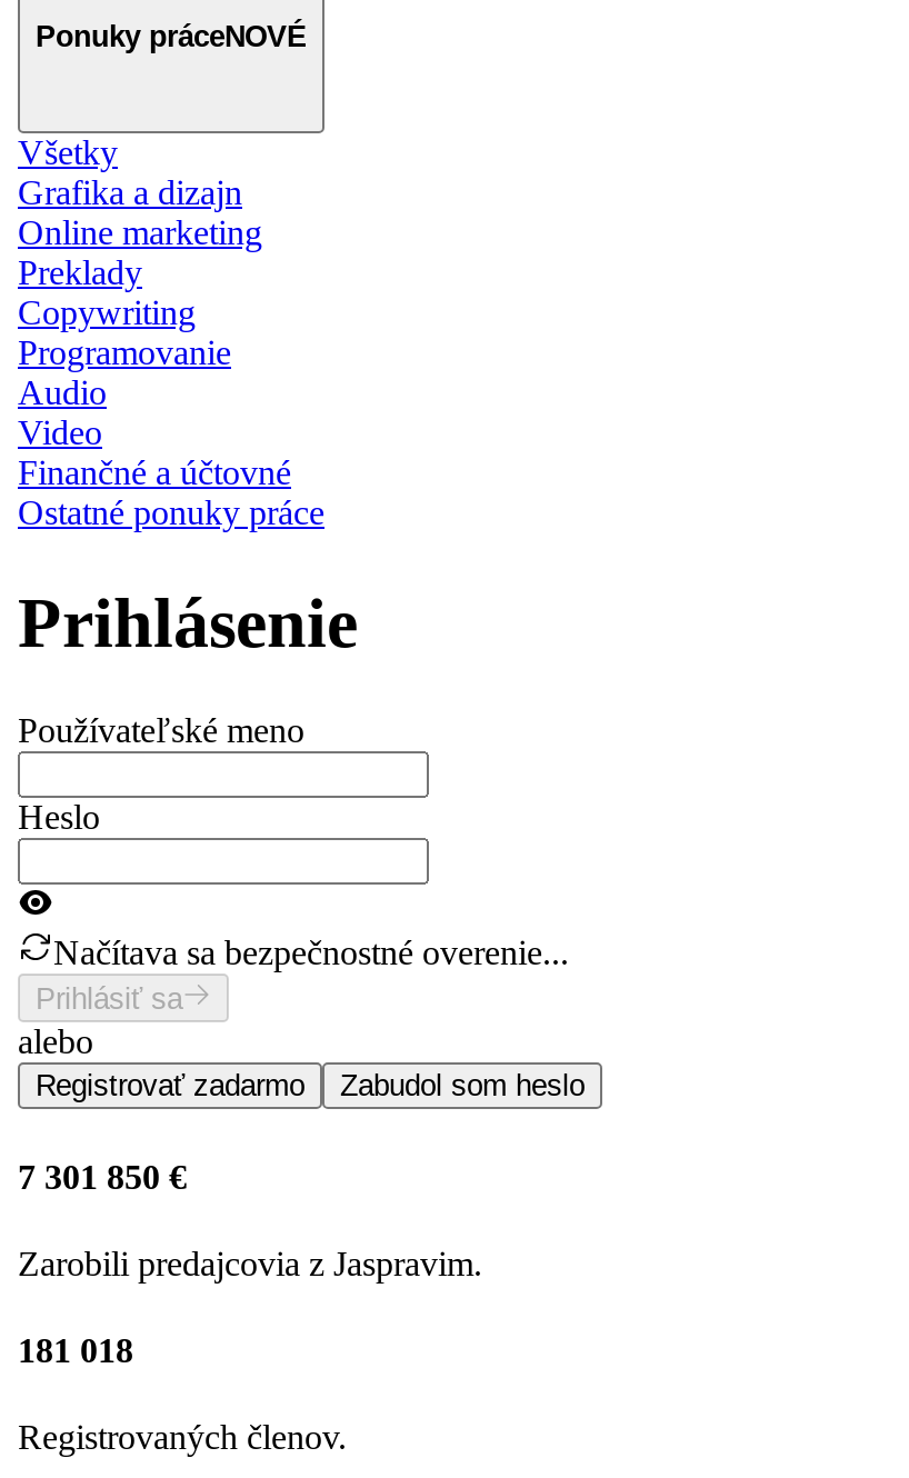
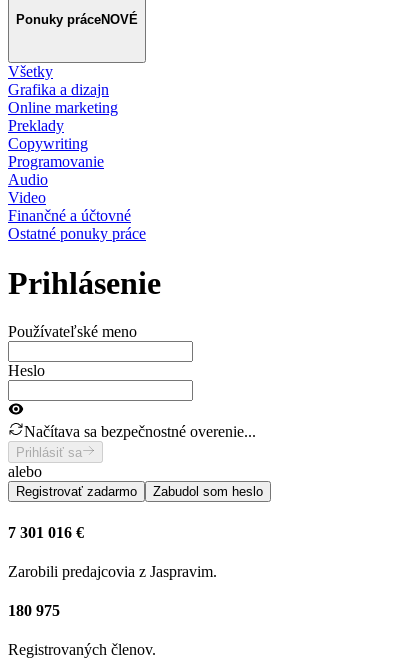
- 7 301 850 €
+ 7 301 016 €

- 181 018
+ 180 975
